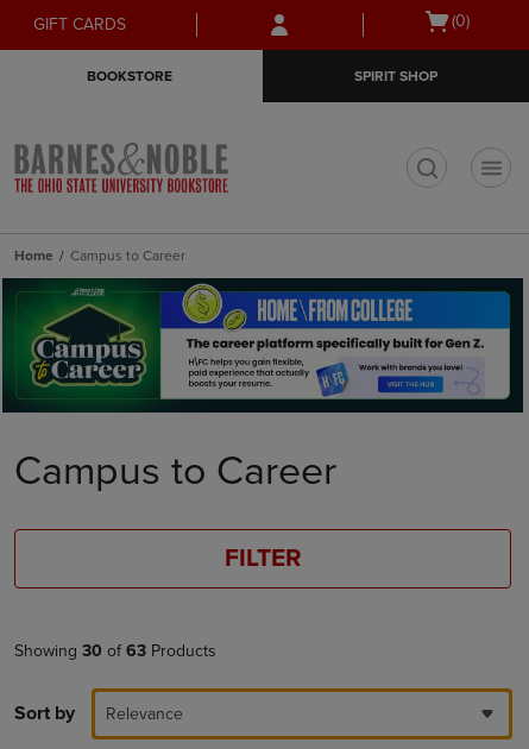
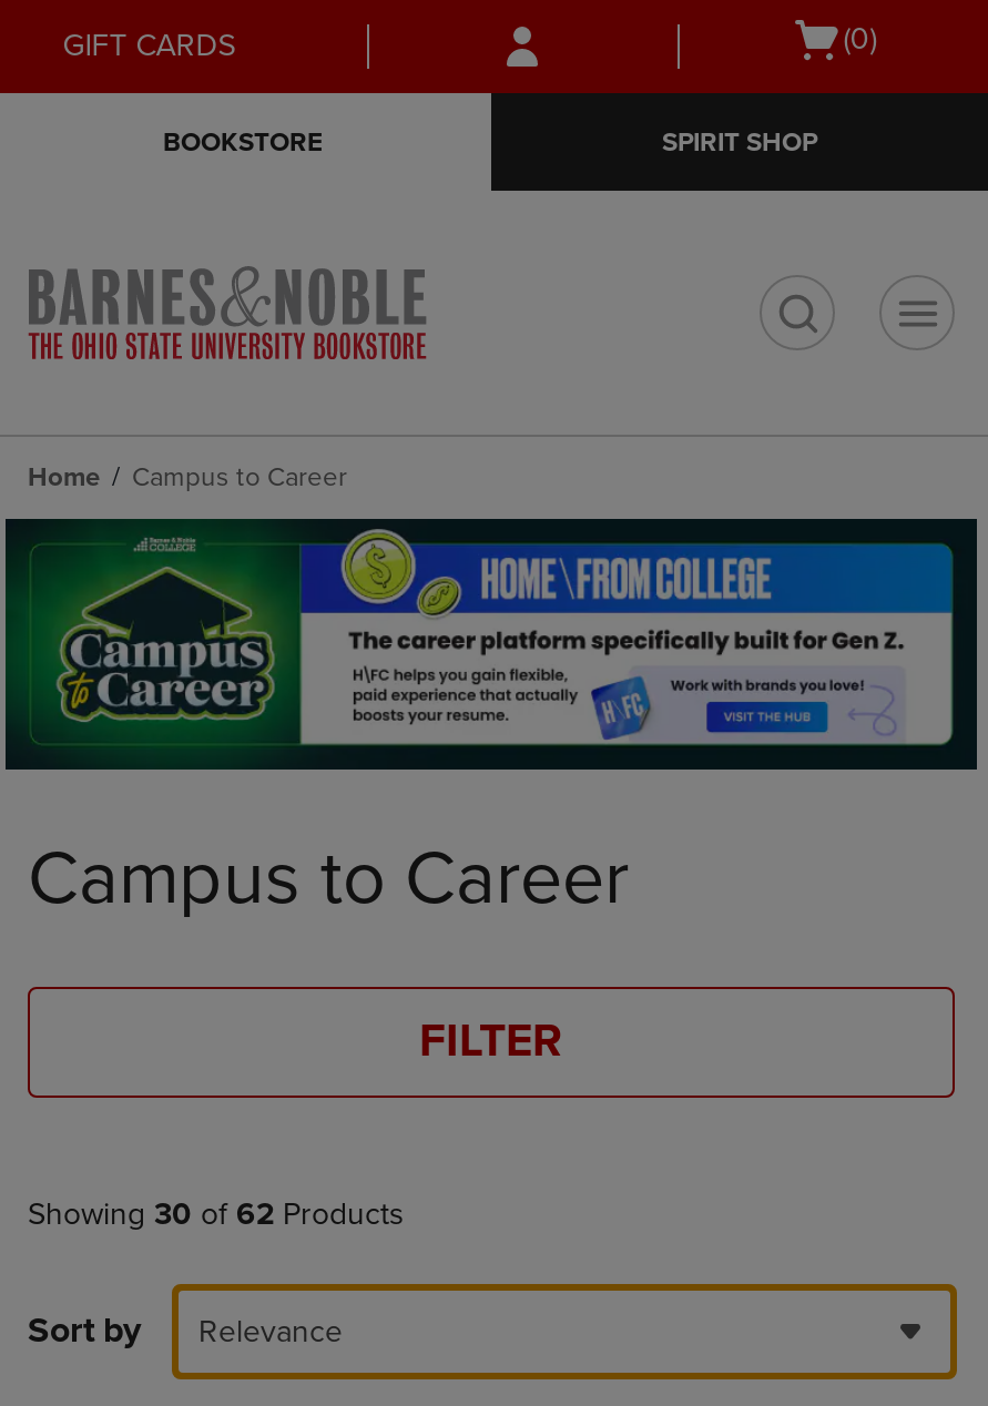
- Showing 30 of 63 Products
+ Showing 30 of 62 Products
